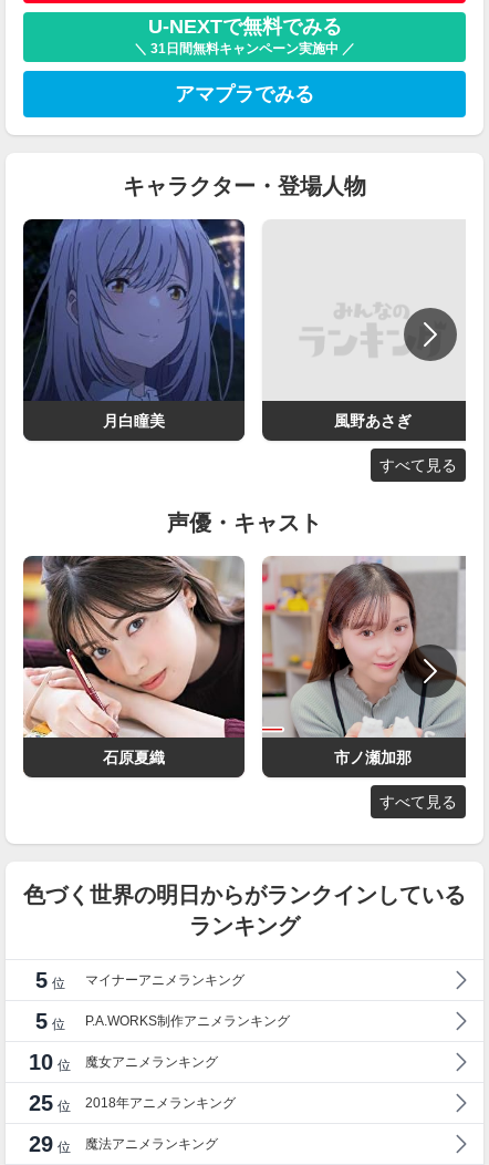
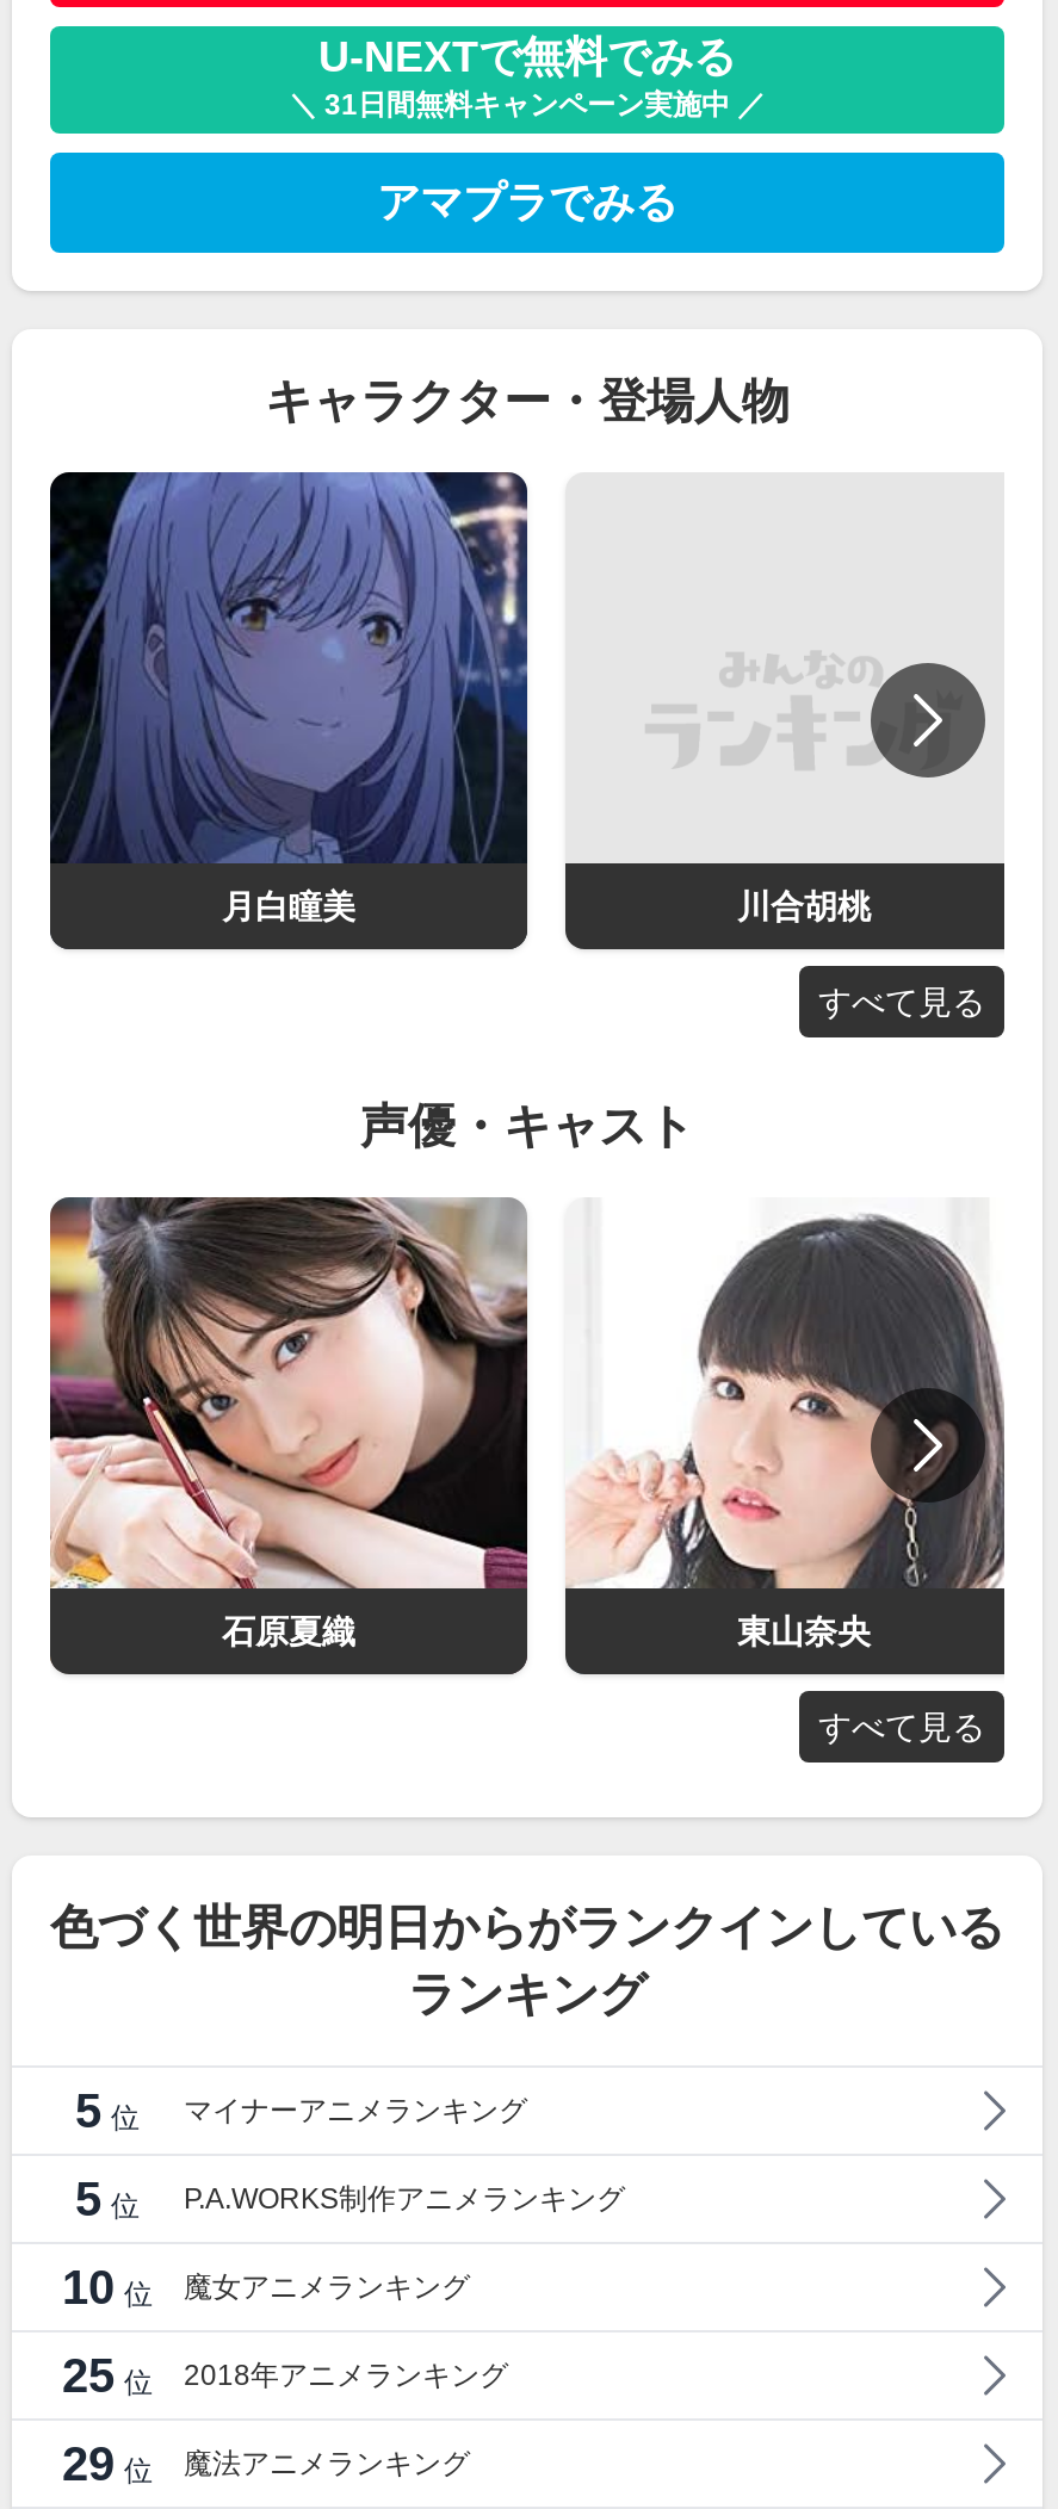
- 風野あさぎ
+ 川合胡桃

- [image]
- 市ノ瀬加那
+ [image]
+ 東山奈央
